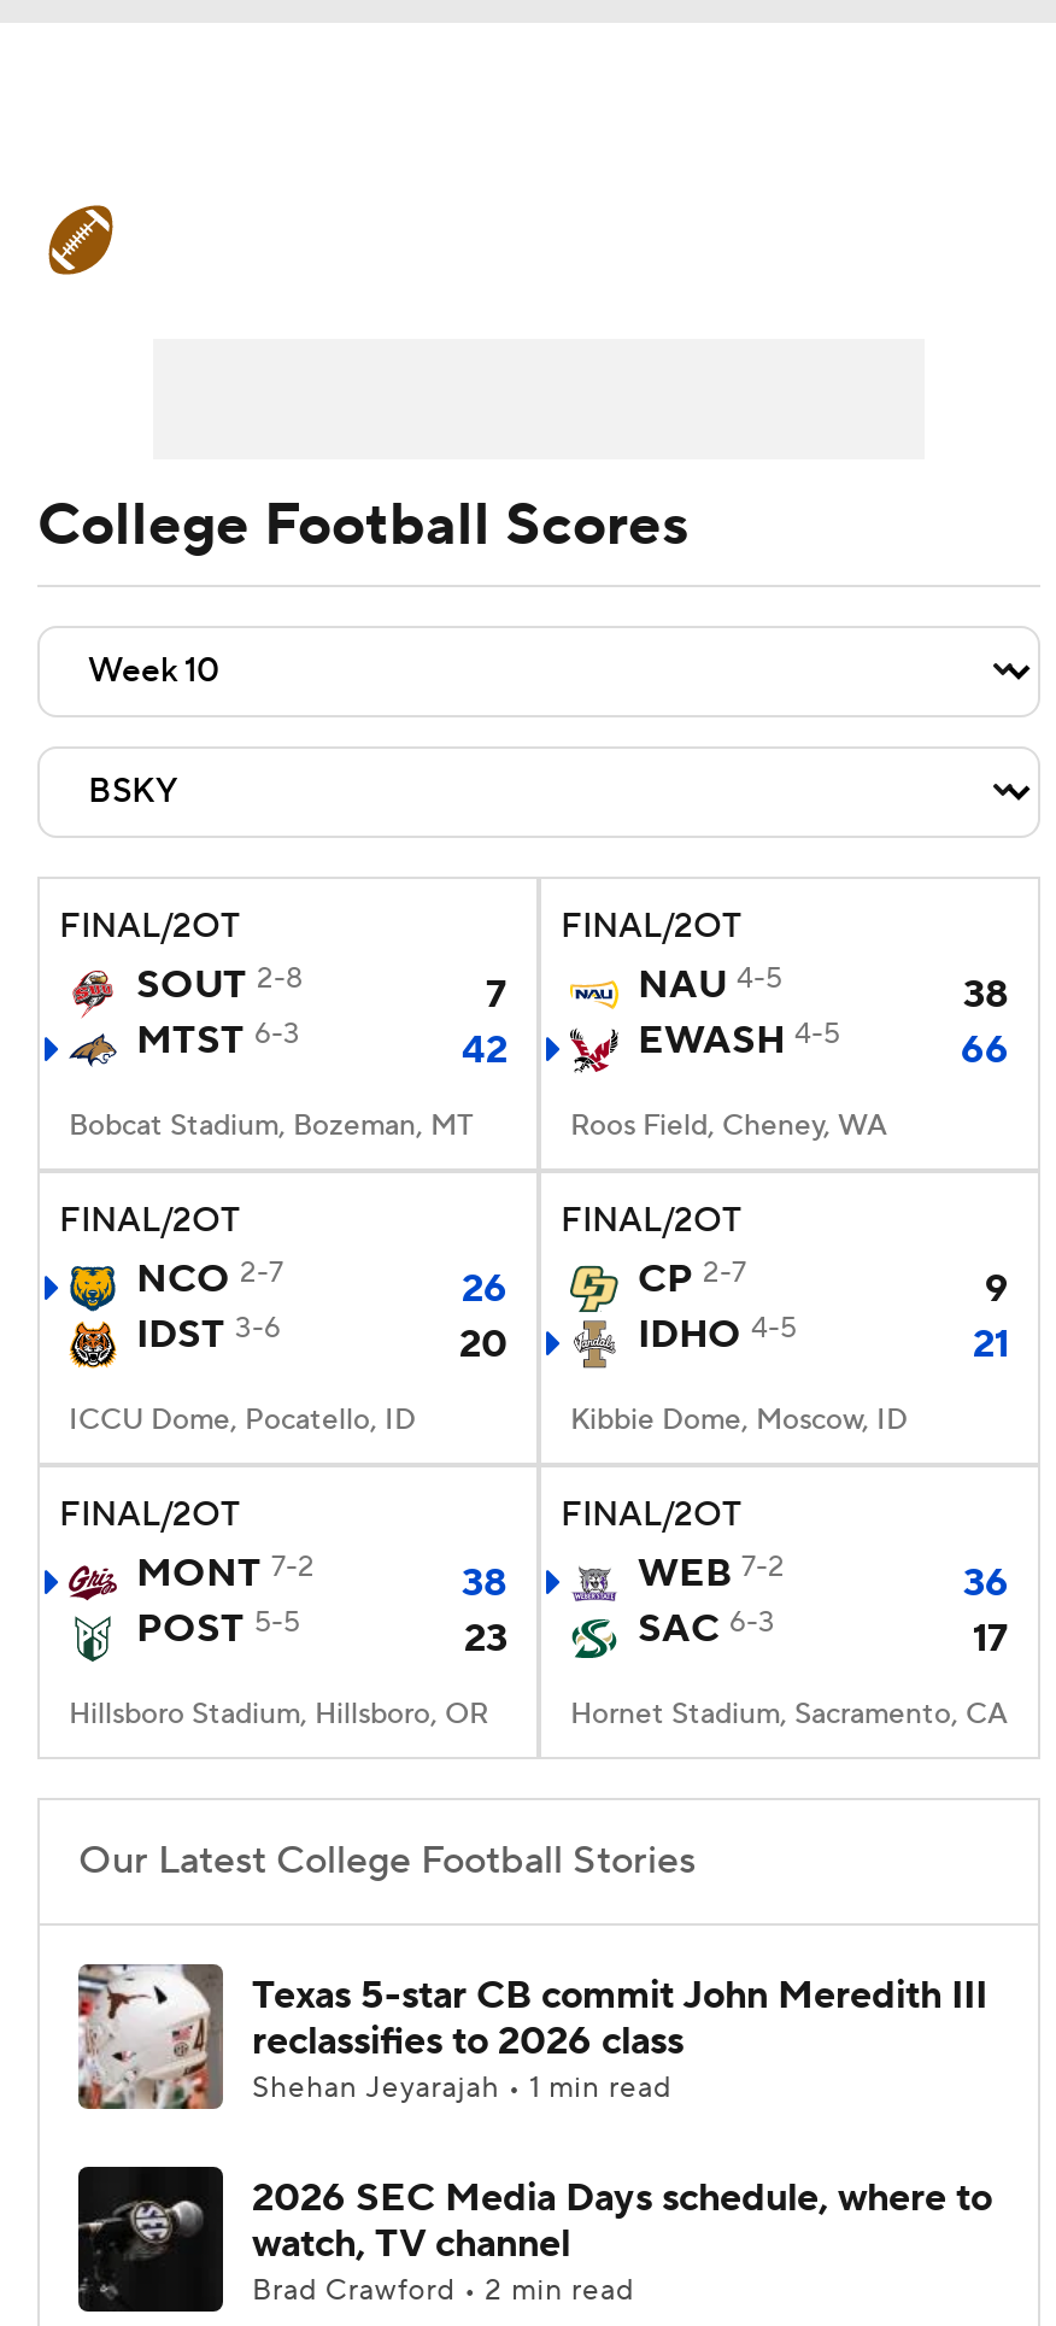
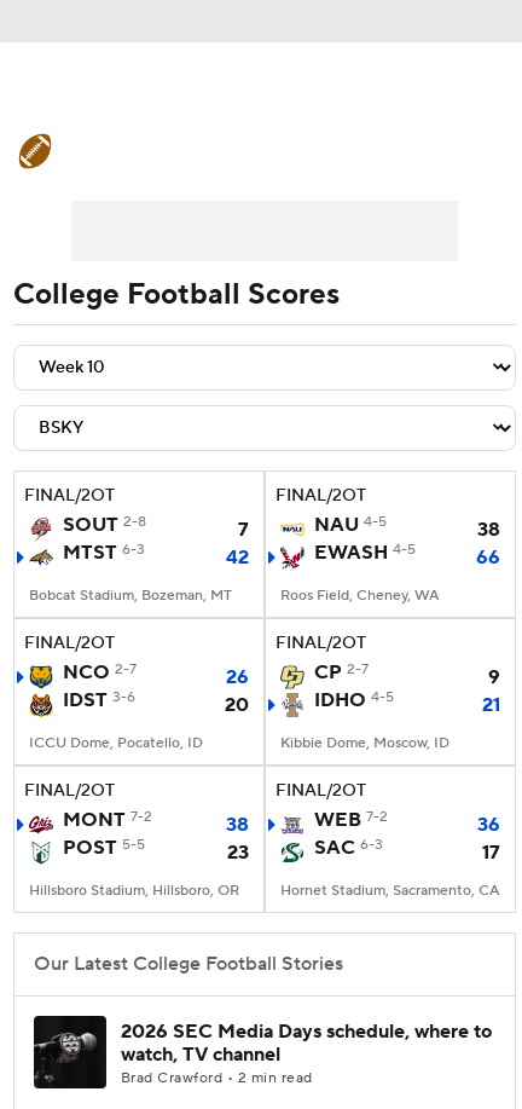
- [image]
- Texas 5-star CB commit John Meredith III
- reclassifies to 2026 class
- Shehan Jeyarajah • 1 min read
